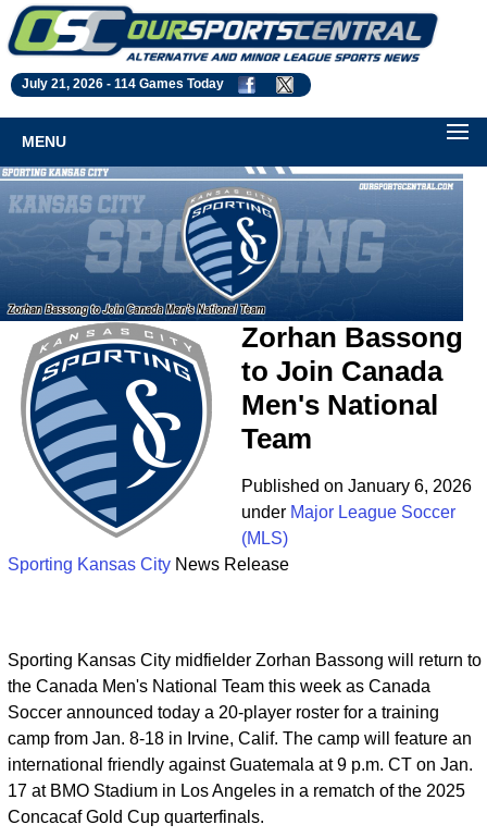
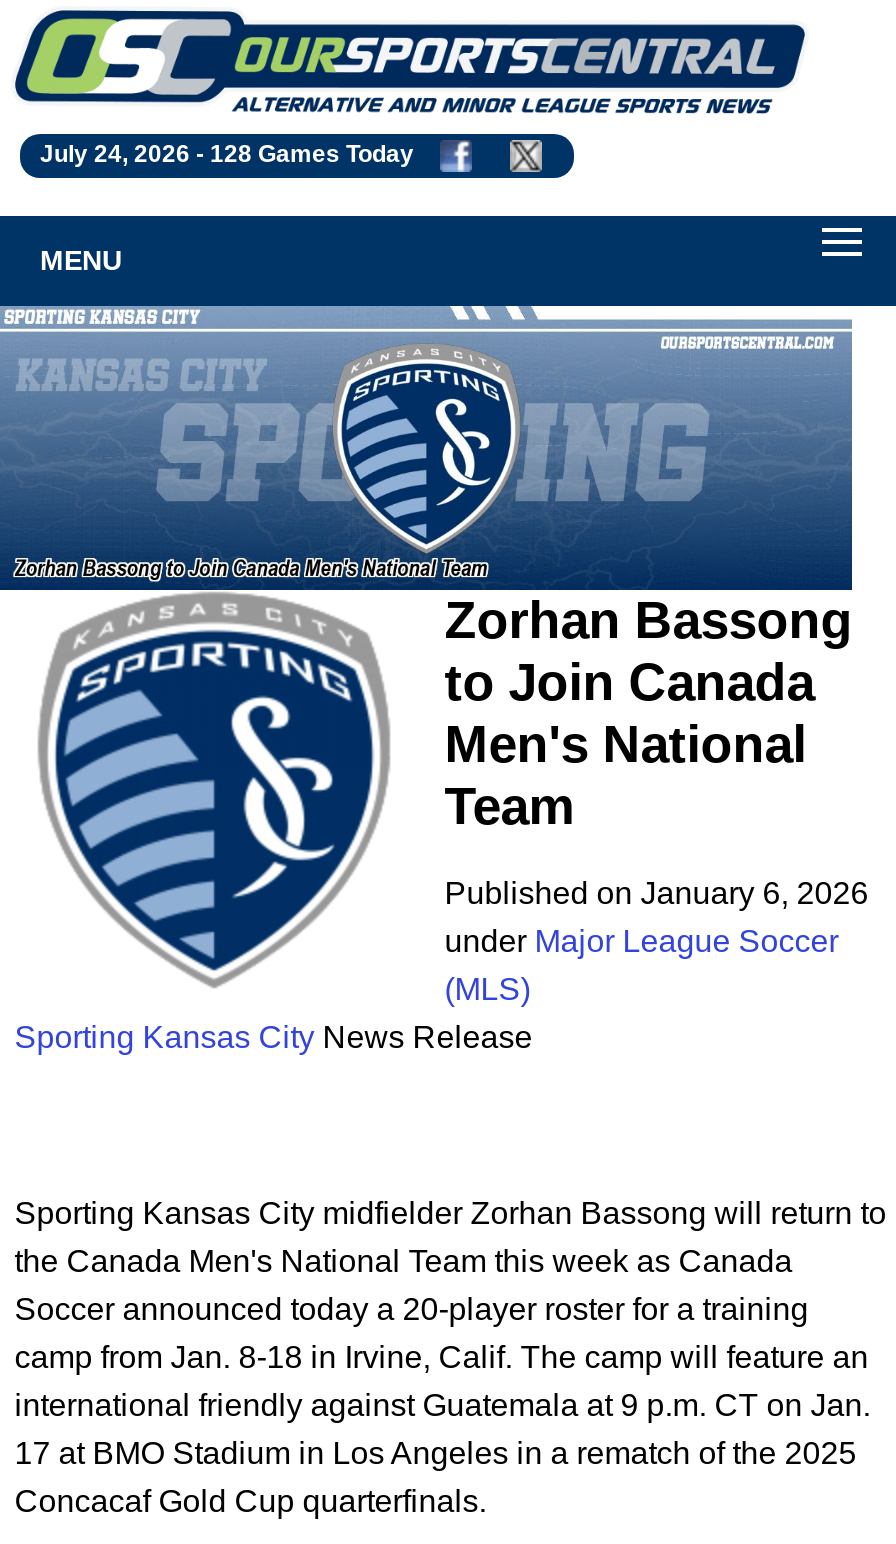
- July 21, 2026 - 114 Games Today
+ July 24, 2026 - 128 Games Today
